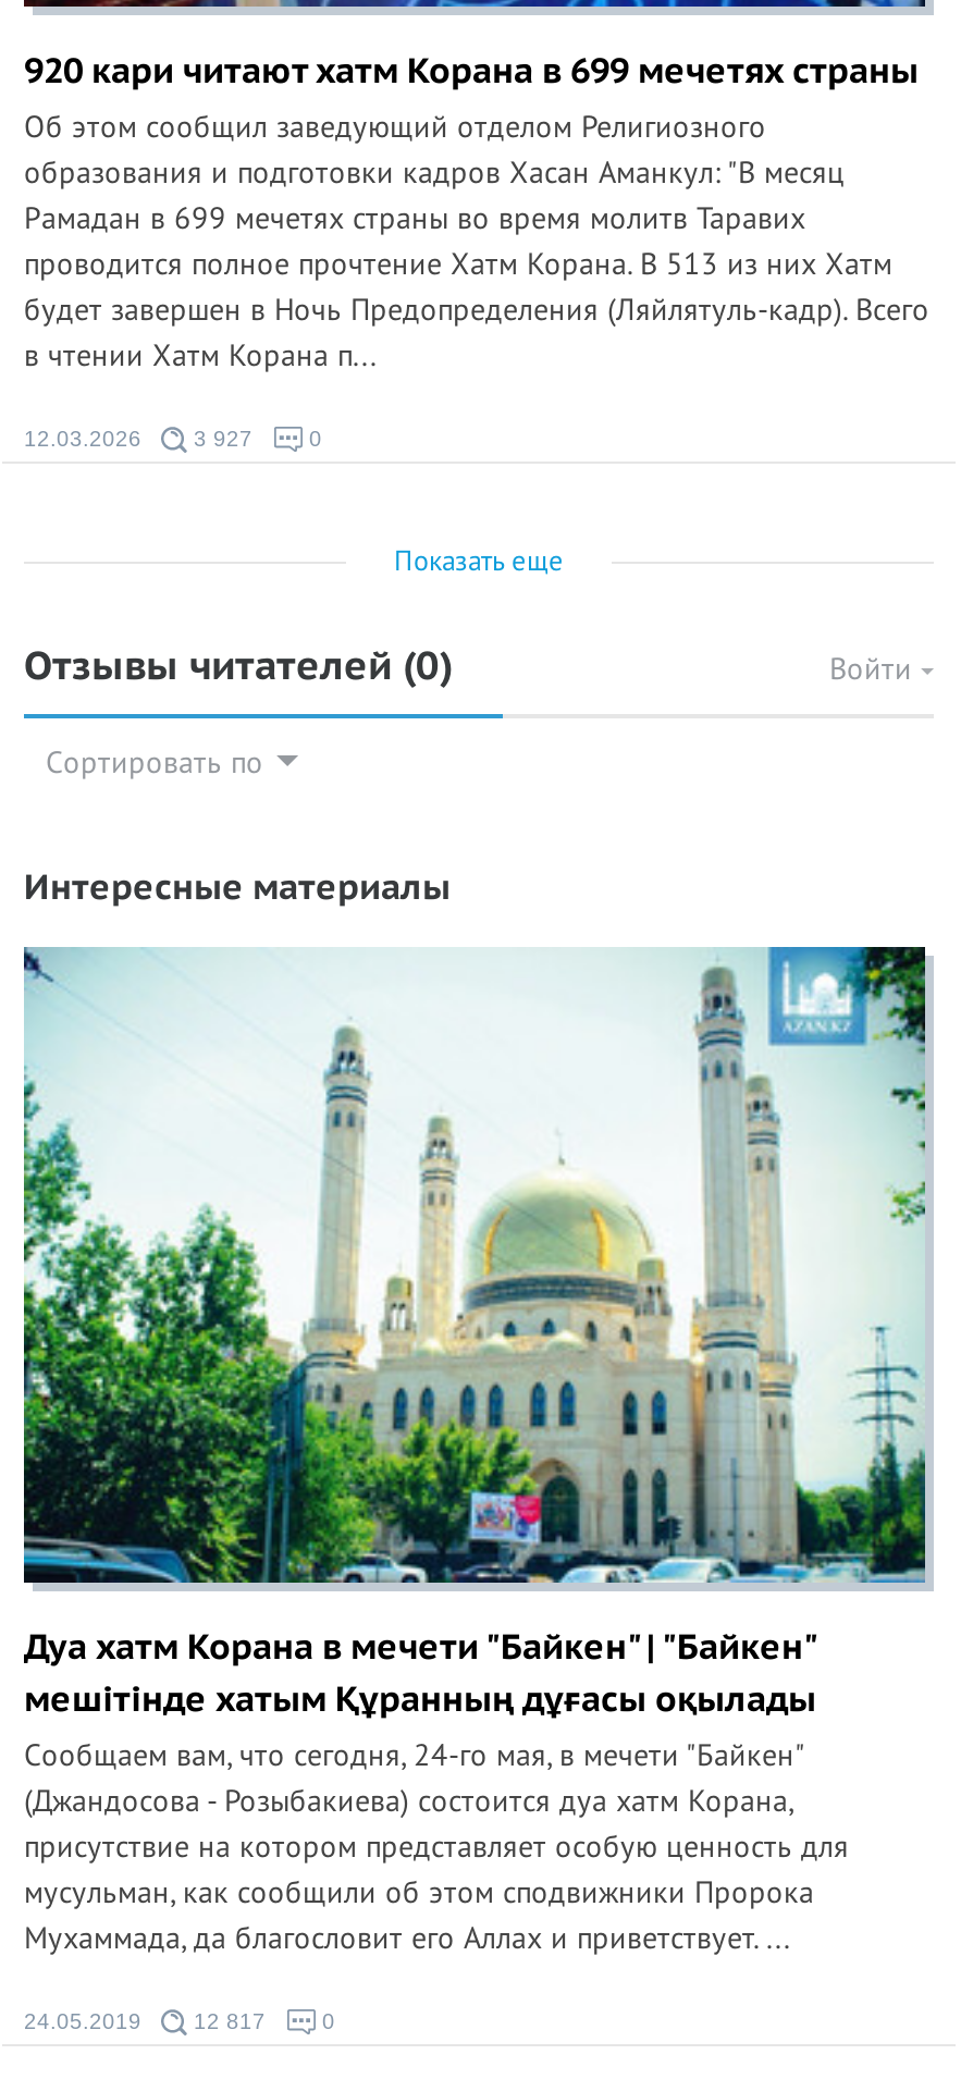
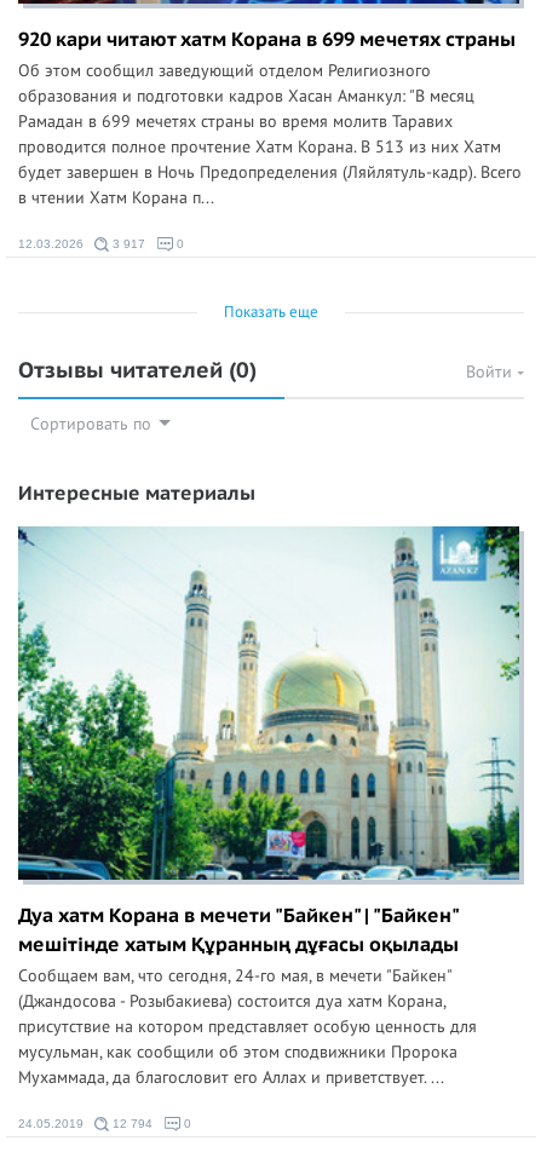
- 12.03.2026 3 927
+ 12.03.2026 3 917

- 24.05.2019 12 817
+ 24.05.2019 12 794
